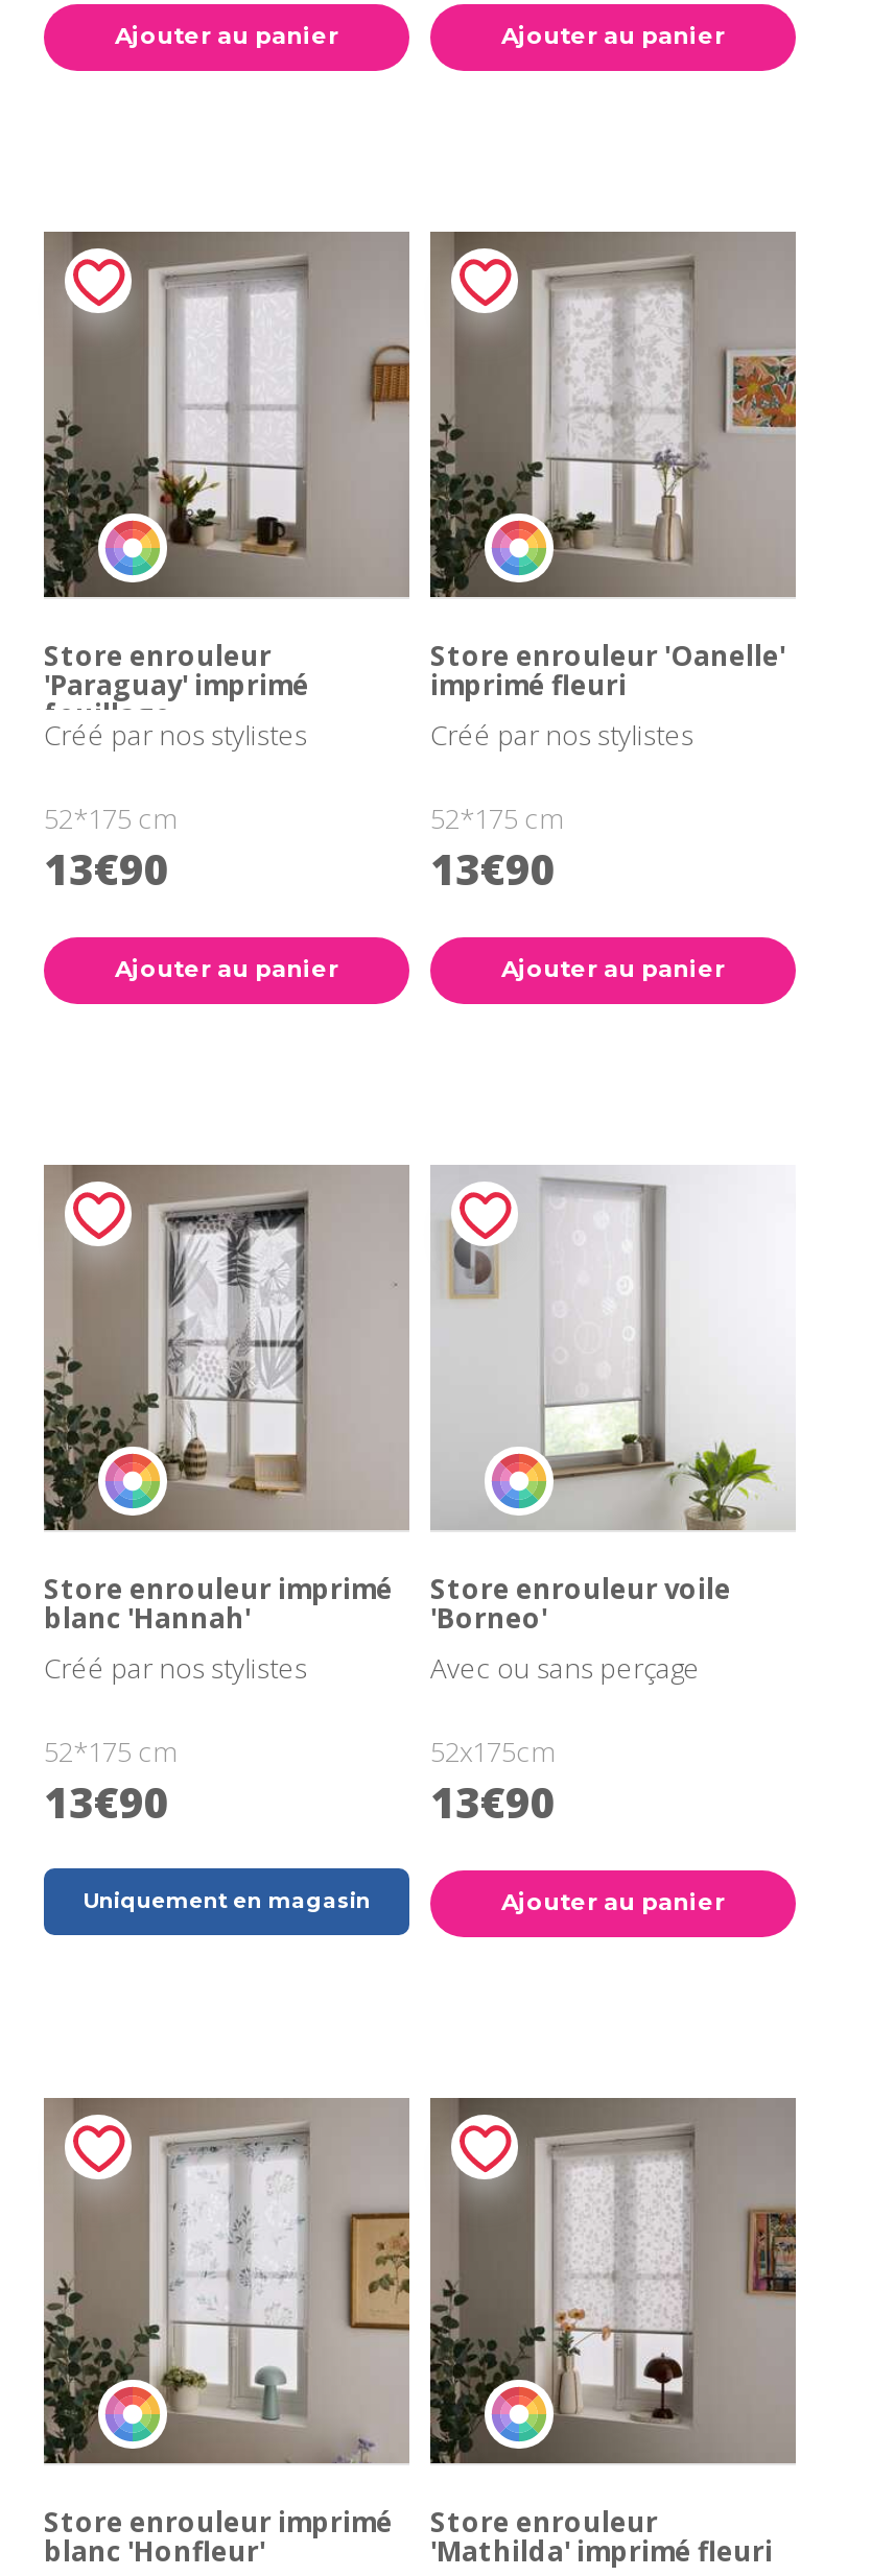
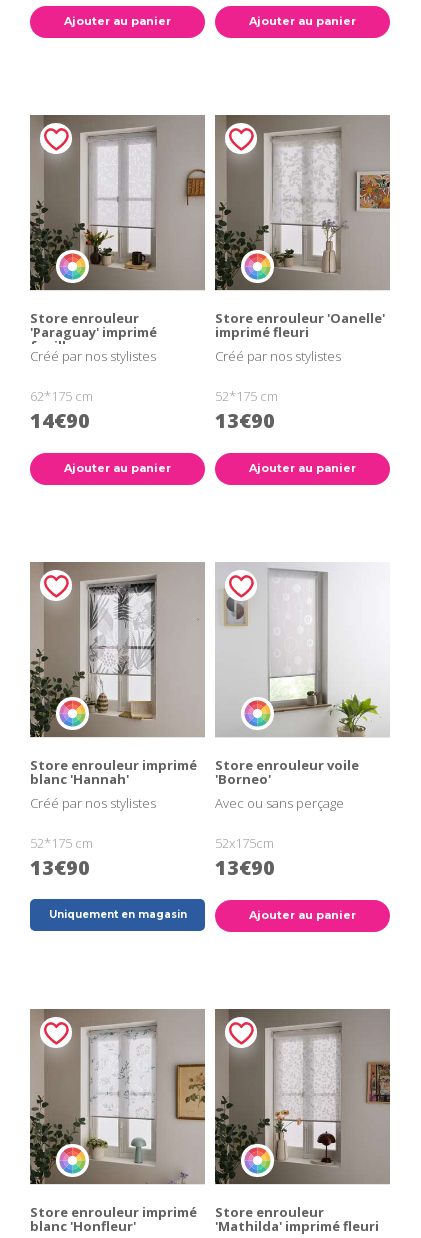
- 52*175 cm
+ 62*175 cm

- 13€90
+ 14€90
